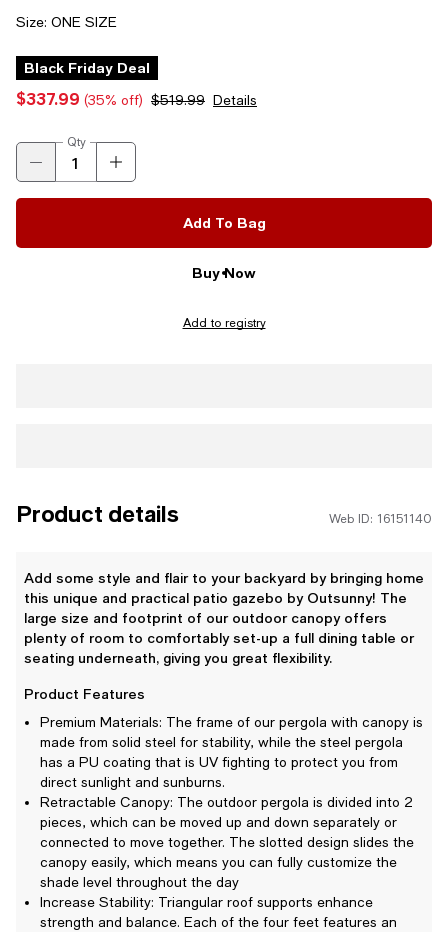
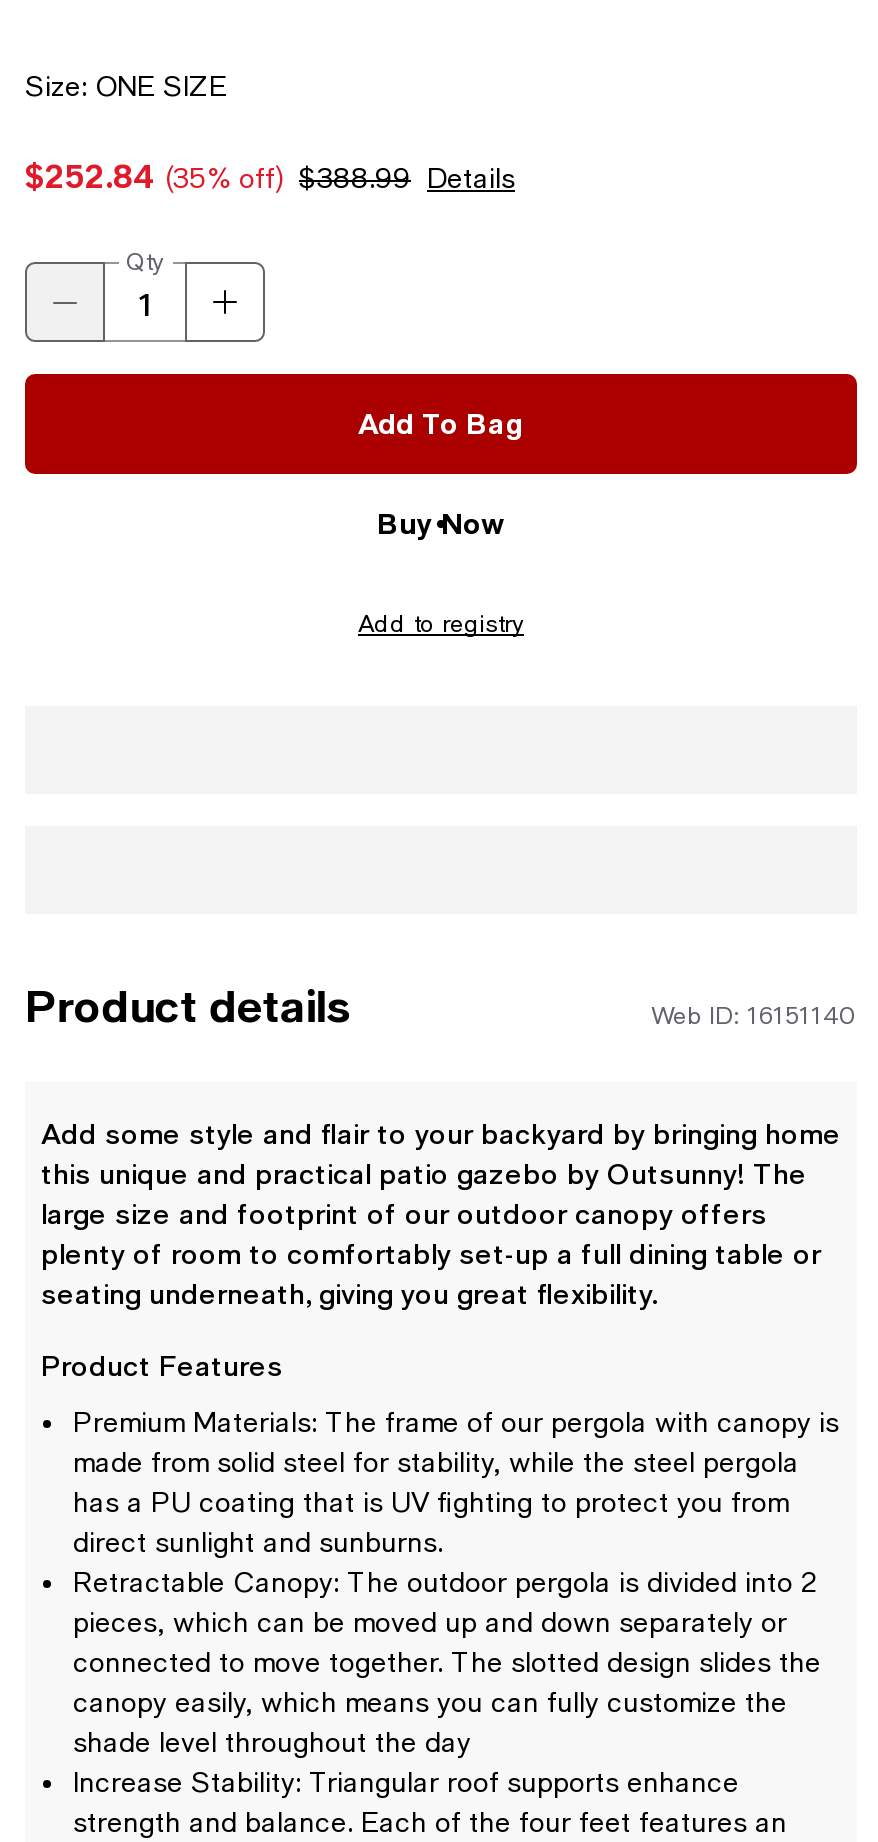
- Black Friday Deal
- $337.99 (35% off) $519.99 Details
+ $252.84 (35% off) $388.99 Details
